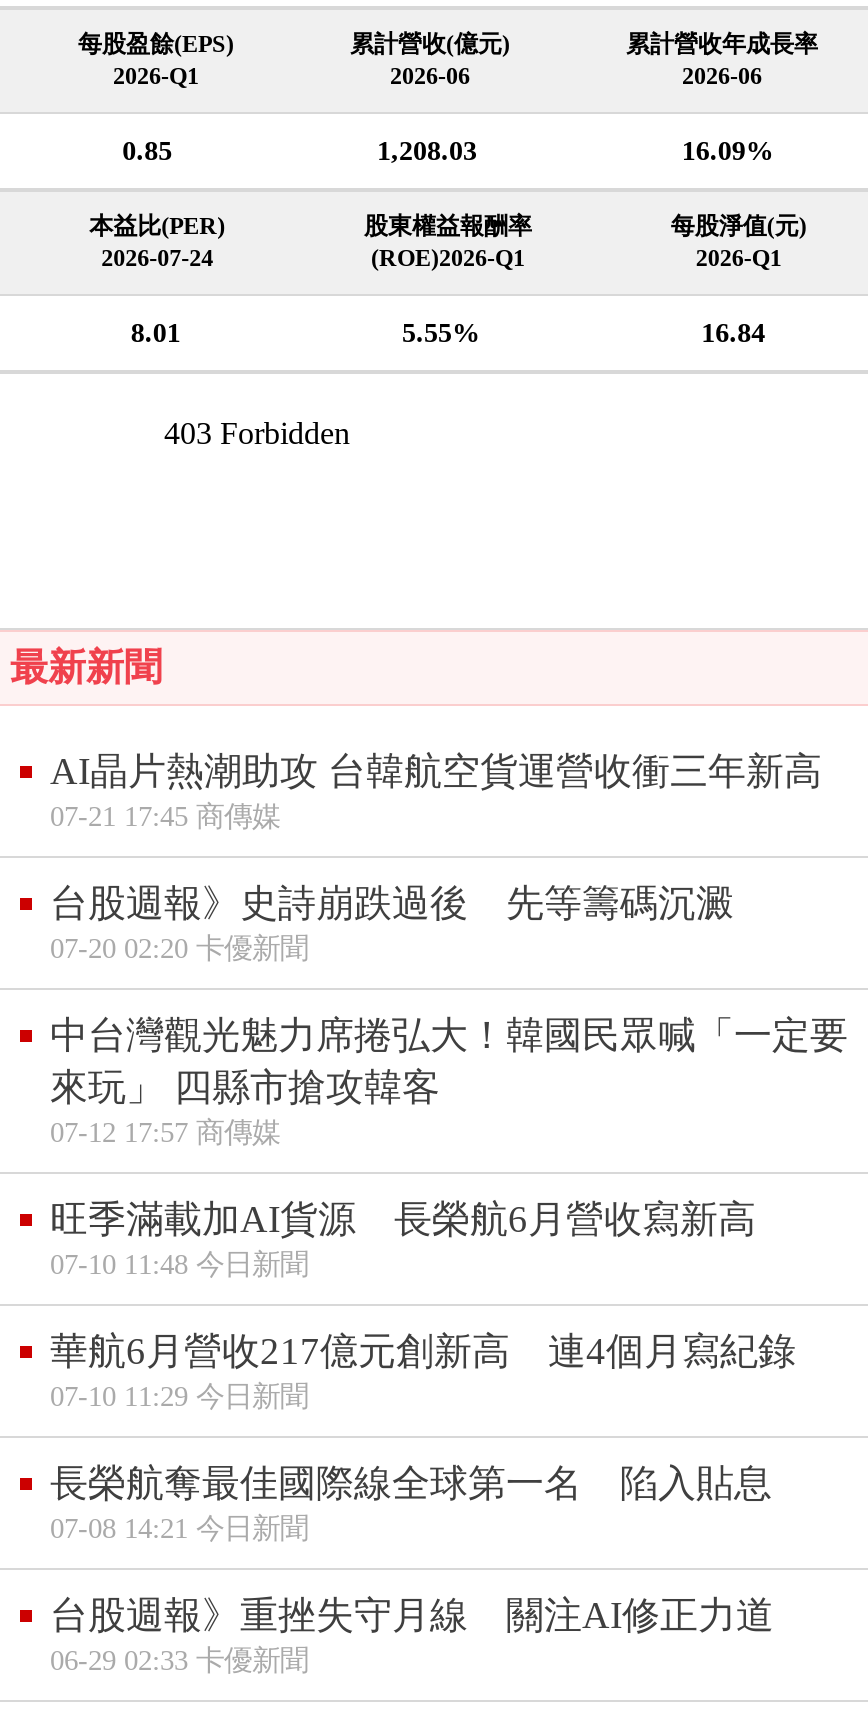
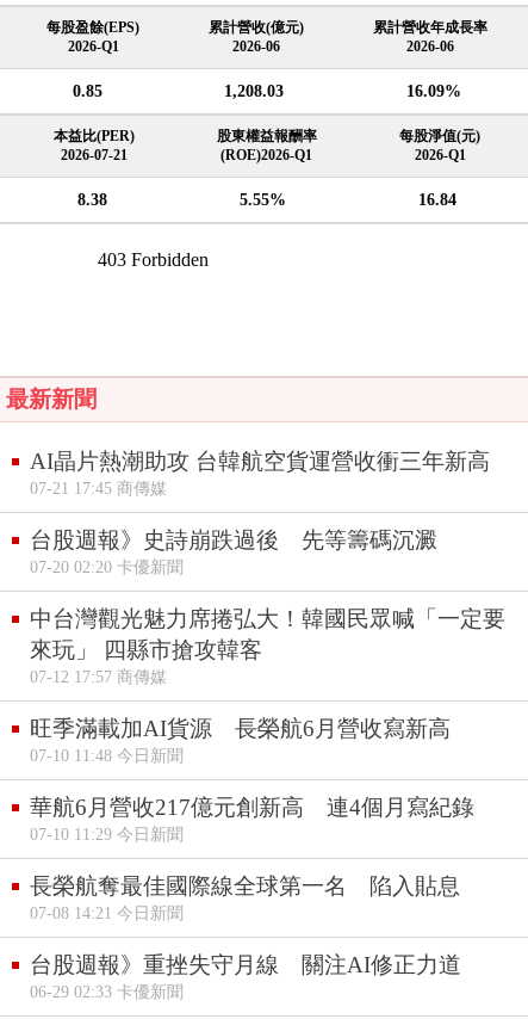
- 2026-07-24
+ 2026-07-21

- 8.01
+ 8.38
